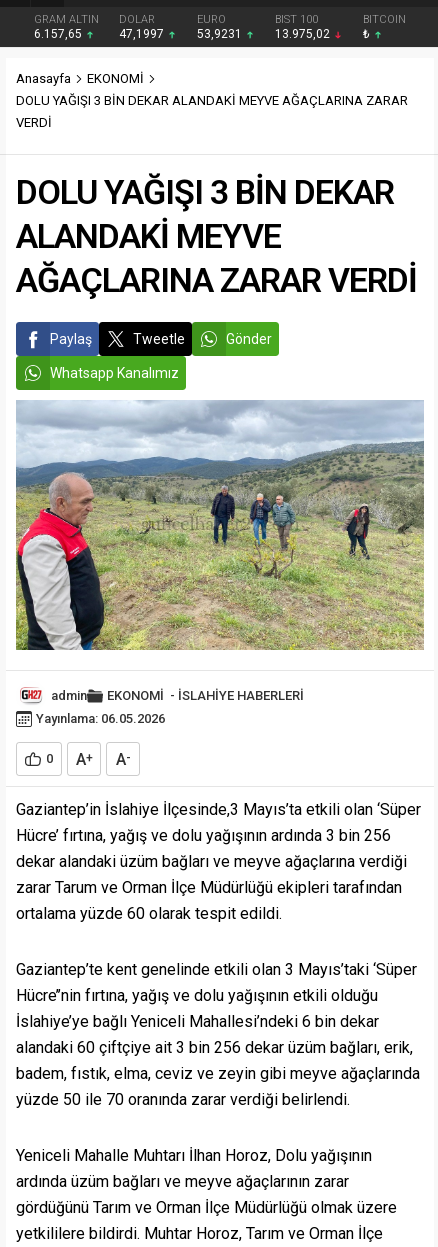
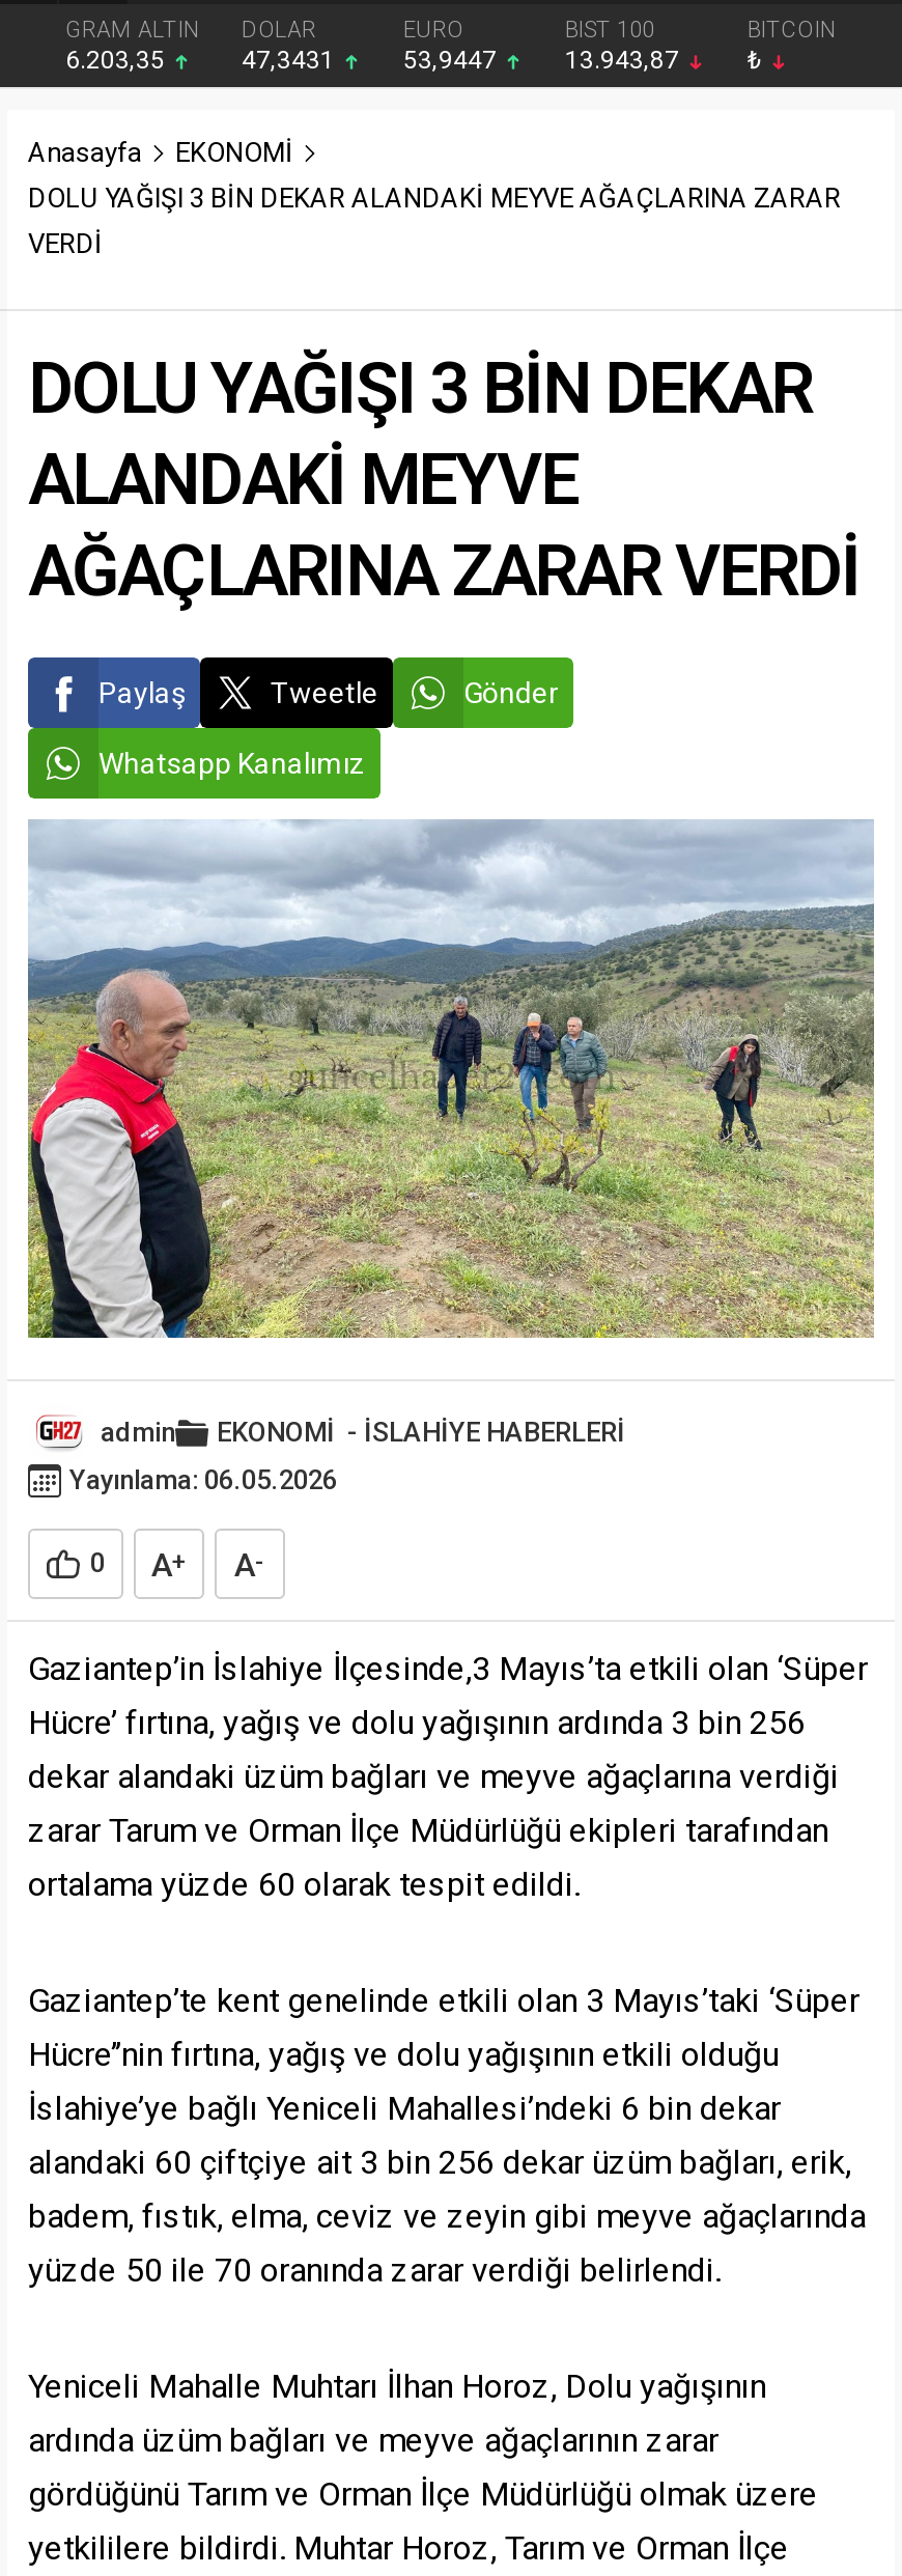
- 6.157,65
+ 6.203,35

- 47,1997
+ 47,3431

- 53,9231
+ 53,9447

- 13.975,02
+ 13.943,87
